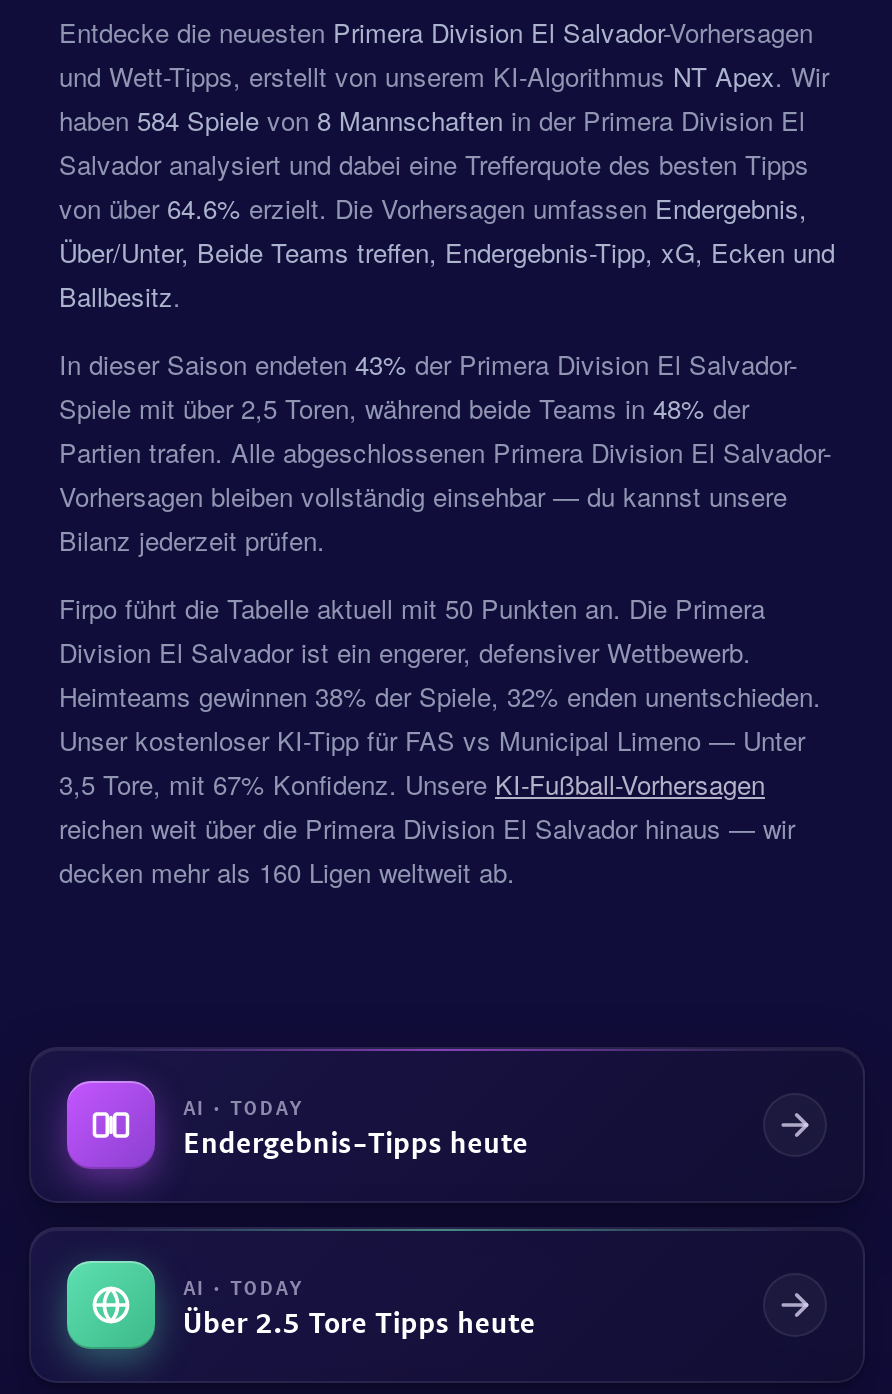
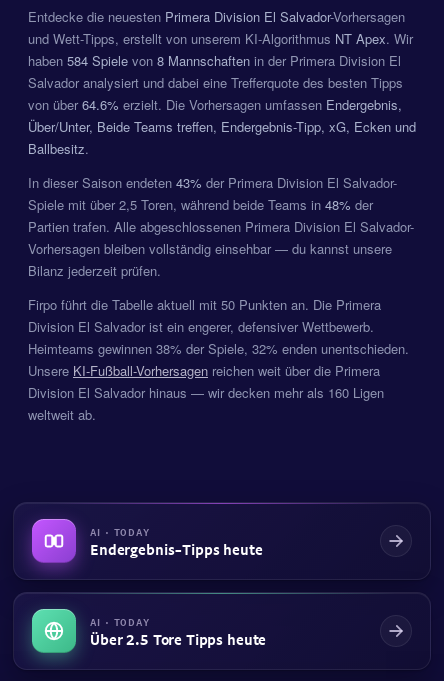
- Unser kostenloser KI-Tipp für FAS vs Municipal Limeno — Unter
- 3,5 Tore, mit 67% Konfidenz. Unsere KI-Fußball-Vorhersagen
- reichen weit über die Primera Division El Salvador hinaus — wir
- decken mehr als 160 Ligen weltweit ab.
+ Unsere KI-Fußball-Vorhersagen reichen weit über die Primera
+ Division El Salvador hinaus — wir decken mehr als 160 Ligen
+ weltweit ab.
